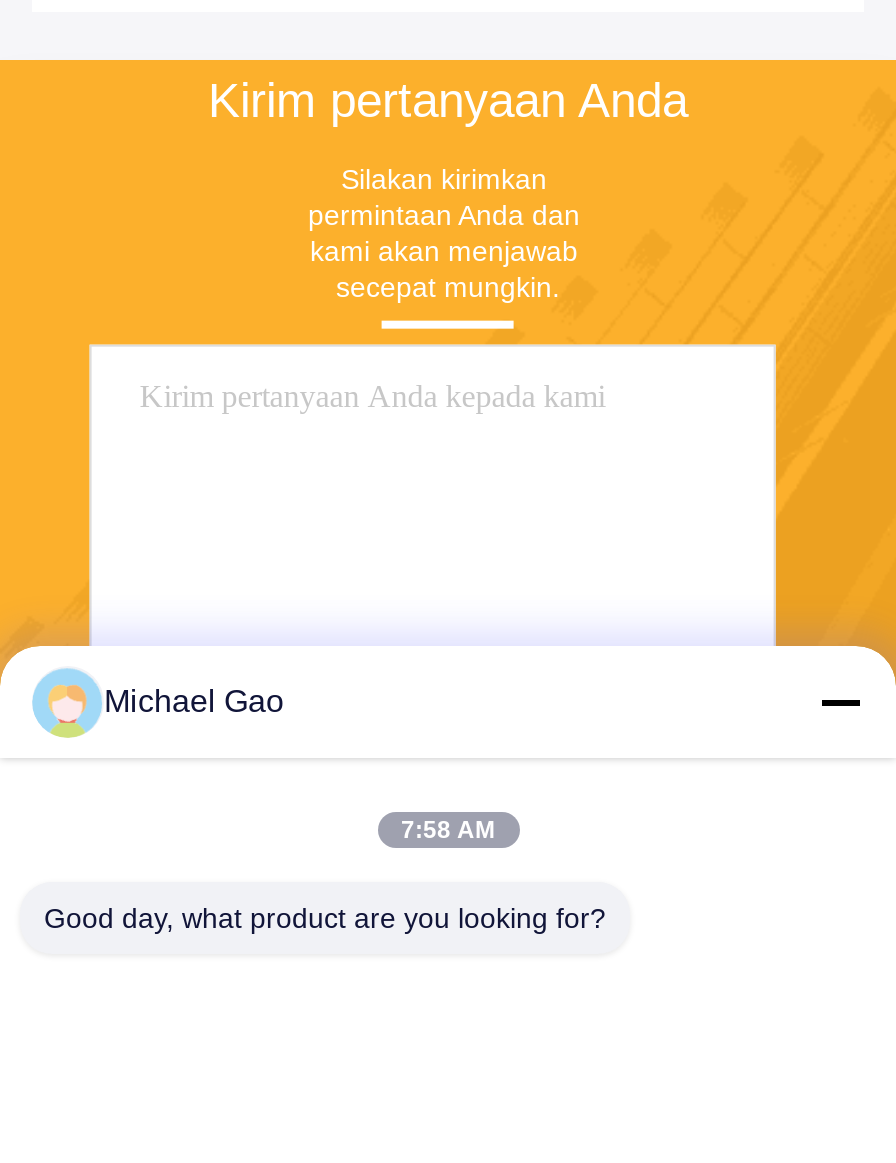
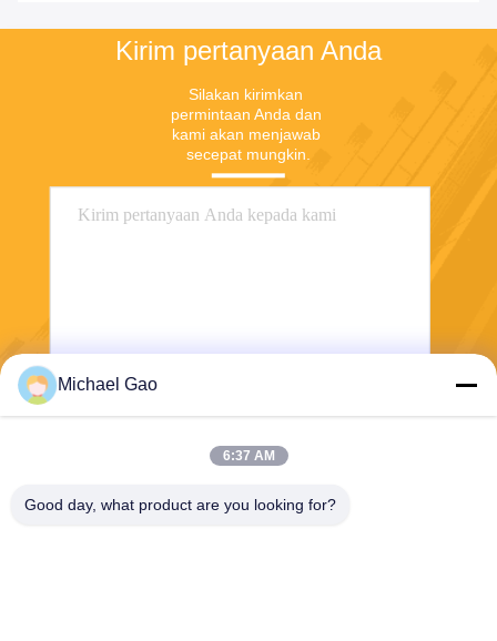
- 7:58 AM
+ 6:37 AM
